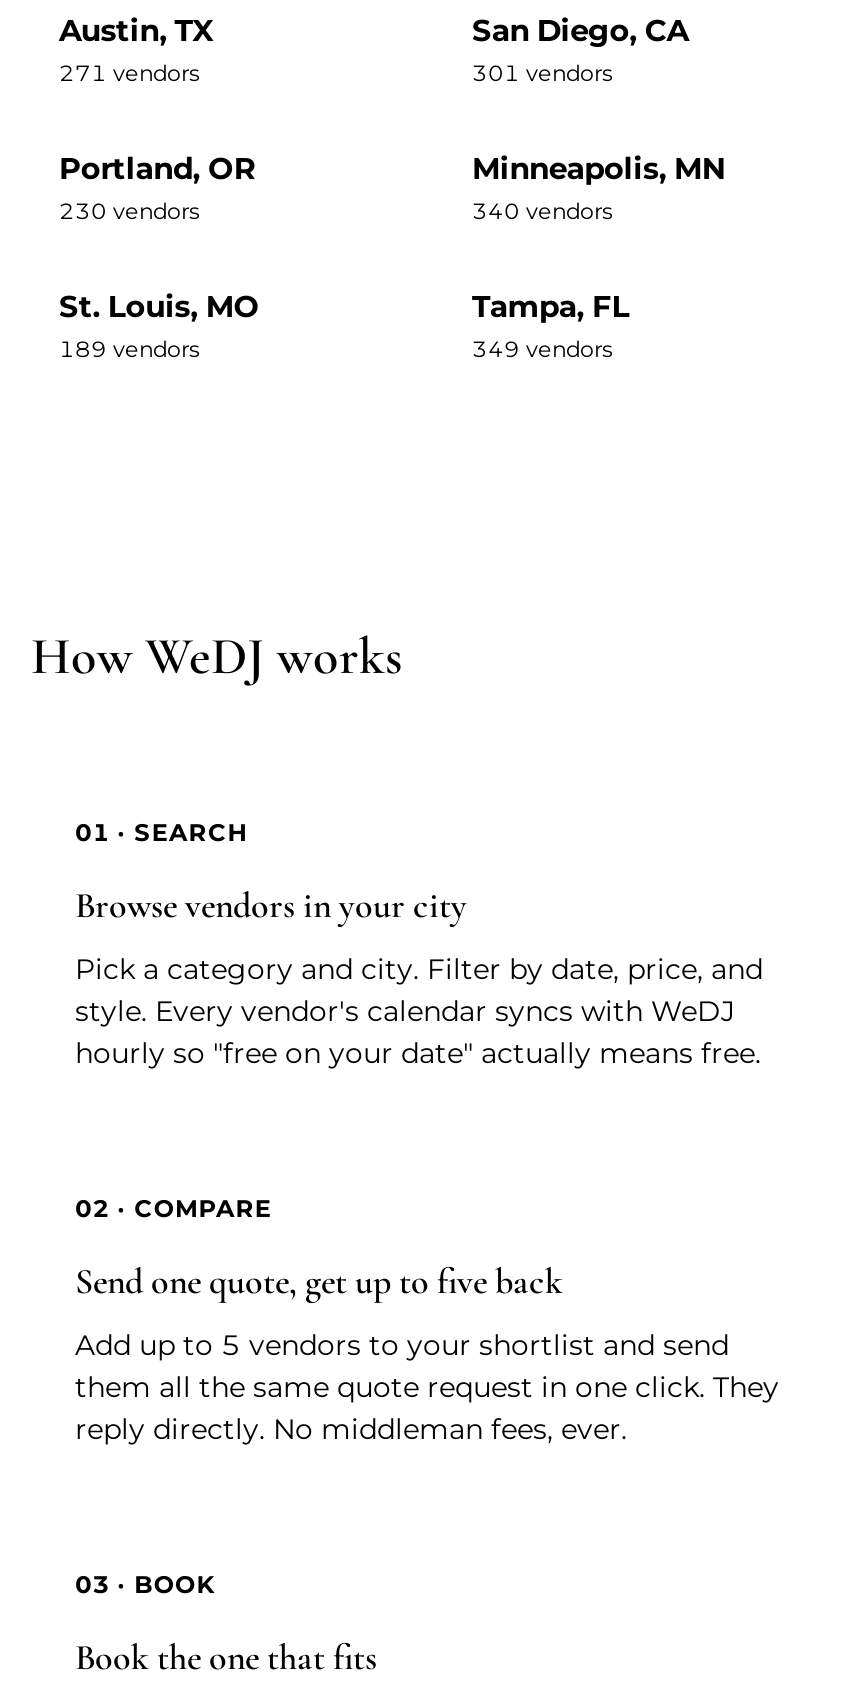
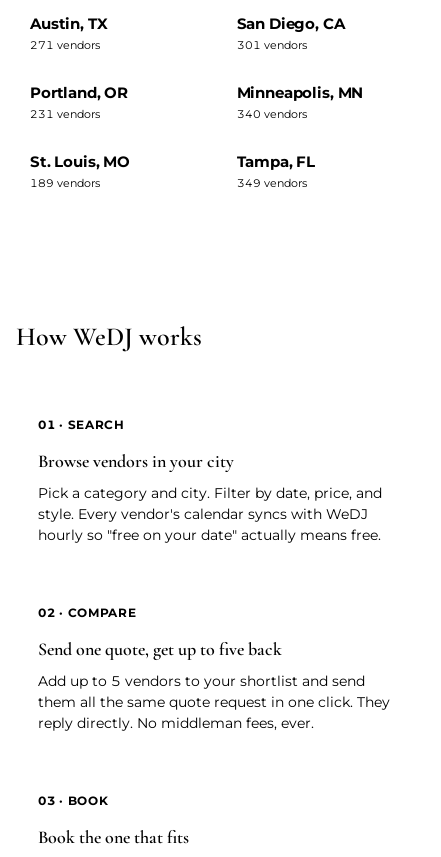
- 230 vendors
+ 231 vendors
